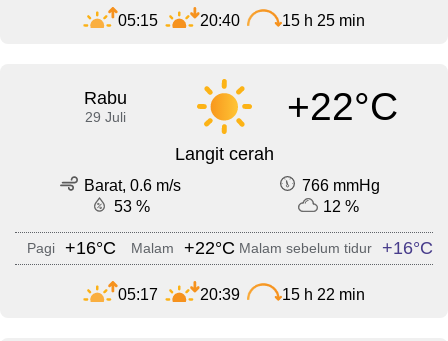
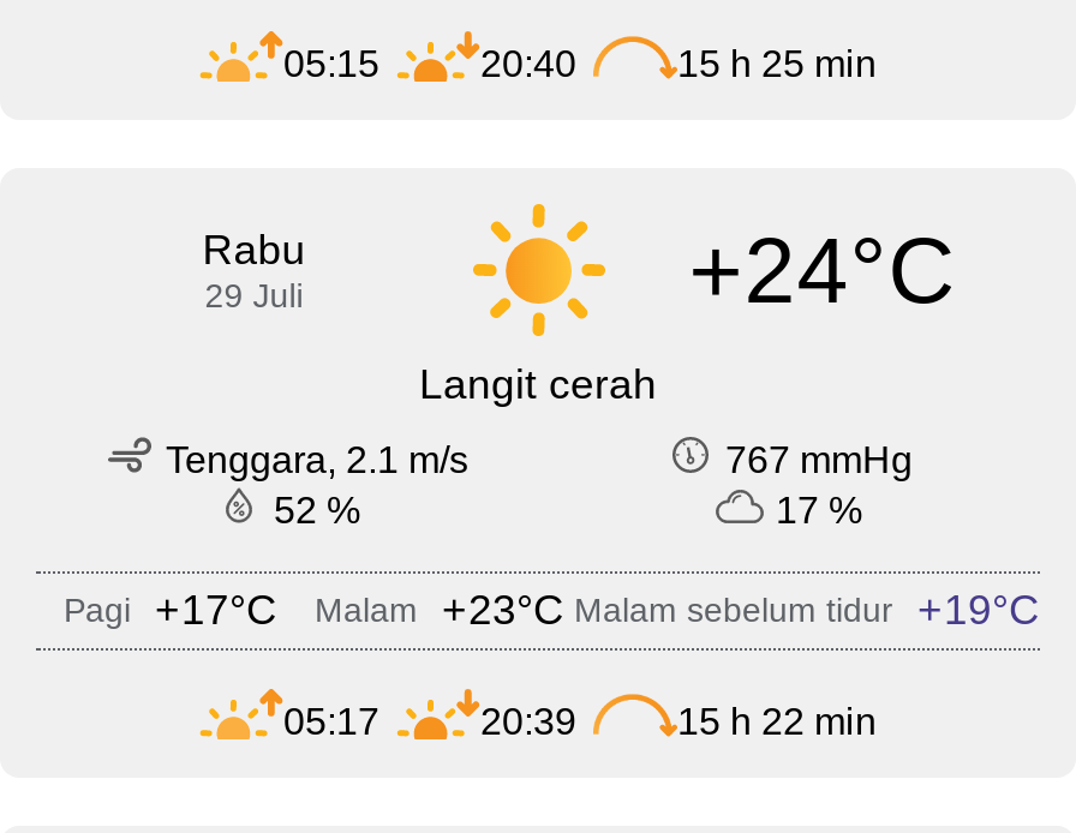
- +22°C
+ +24°C

- Barat, 0.6 m/s
+ Tenggara, 2.1 m/s

- 766 mmHg
+ 767 mmHg

- 53 %
+ 52 %

- 12 %
+ 17 %

- +16°C
+ +17°C

- +22°C Malam sebelum tidur +16°C
+ +23°C Malam sebelum tidur +19°C
